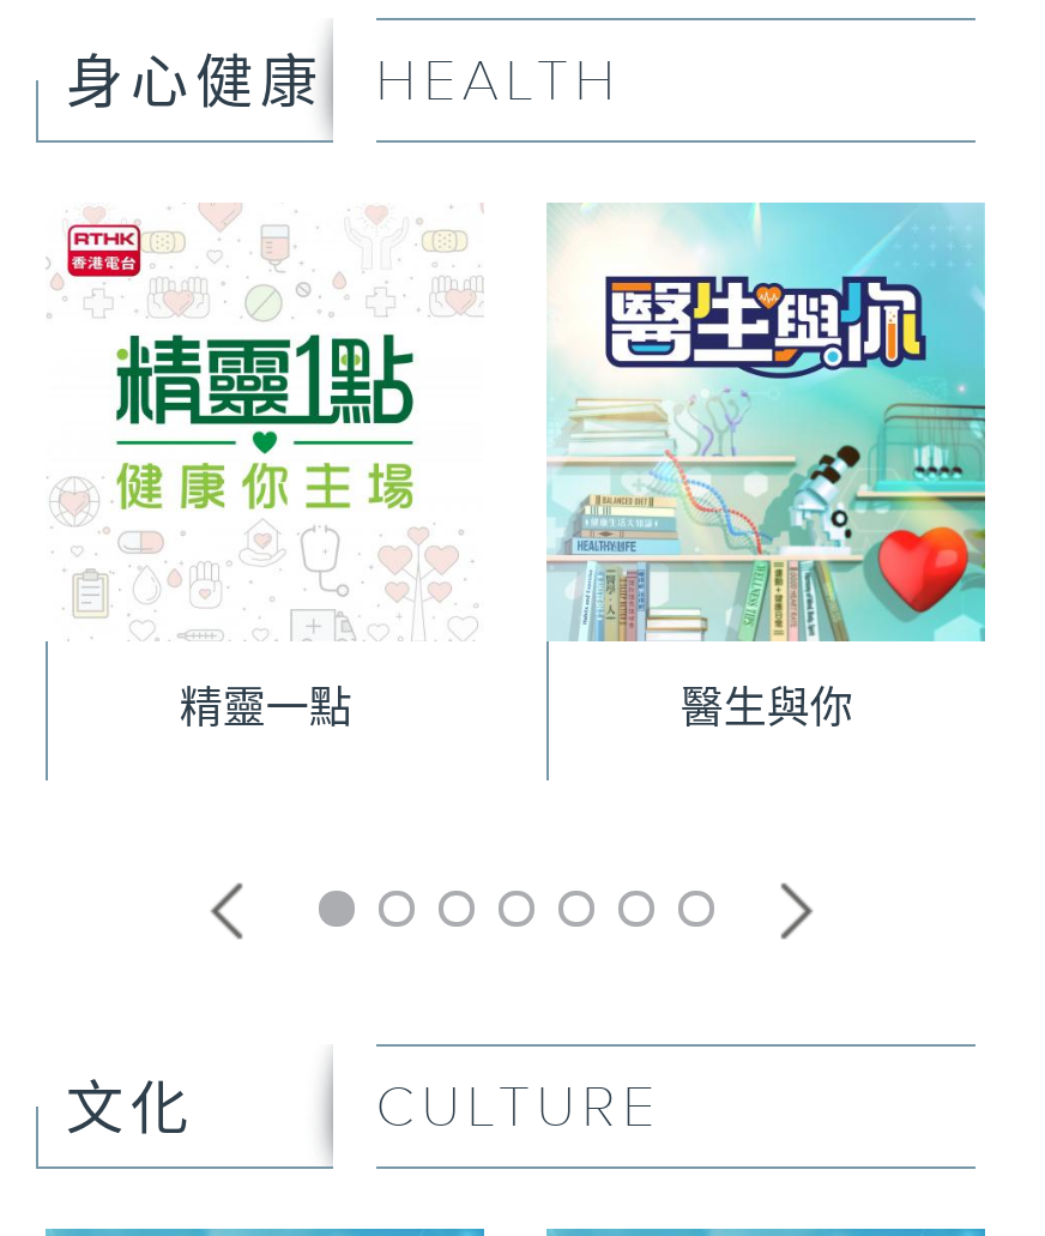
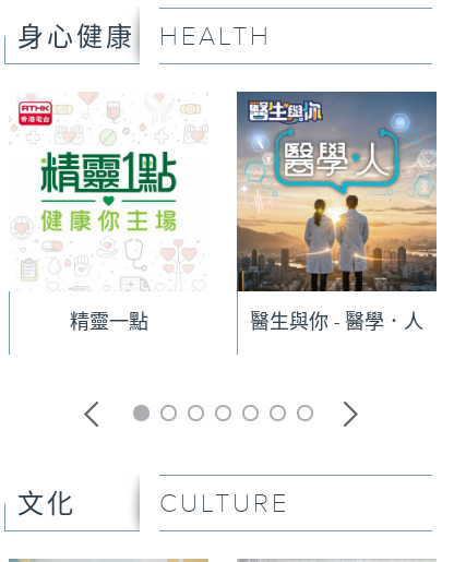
- [image]
- 醫生與你
+ [image]
+ 醫生與你 - 醫學．人
